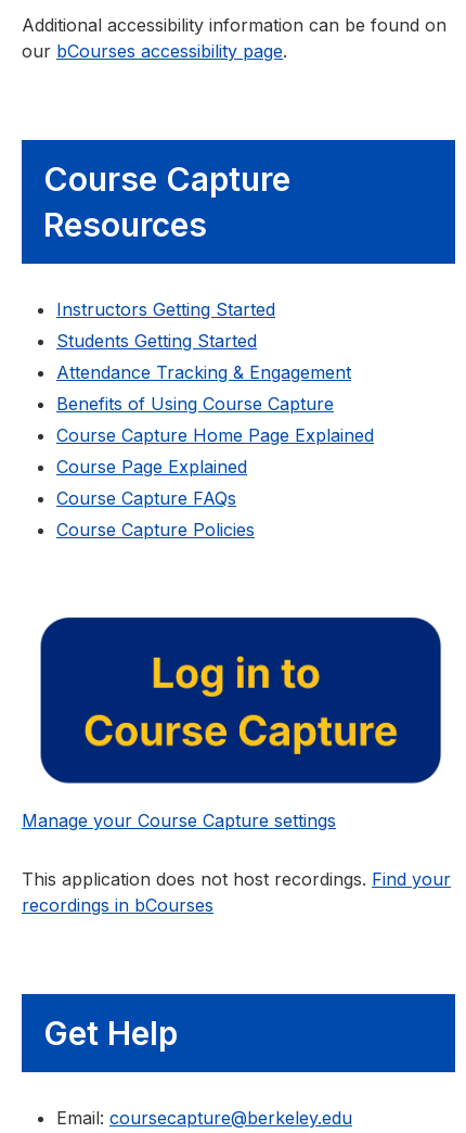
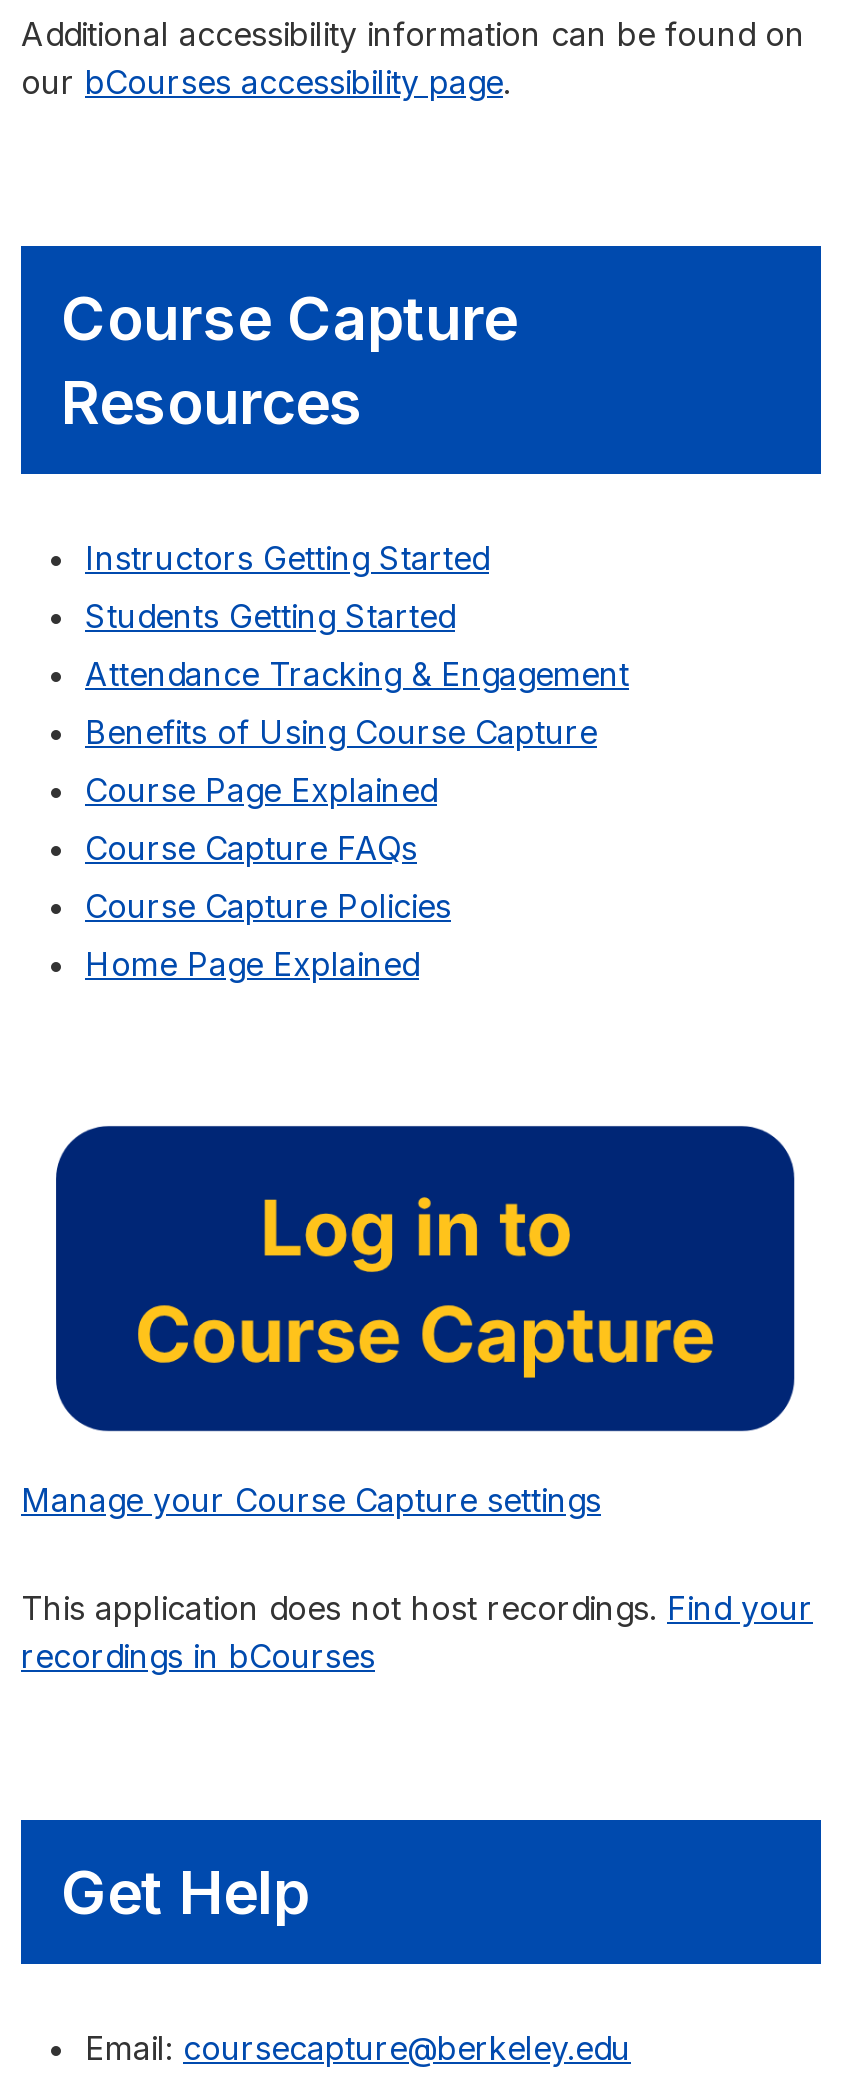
- Course Capture Home Page Explained

moved up: Course Page Explained | Course Capture FAQs | Course Capture Policies

+ Home Page Explained
